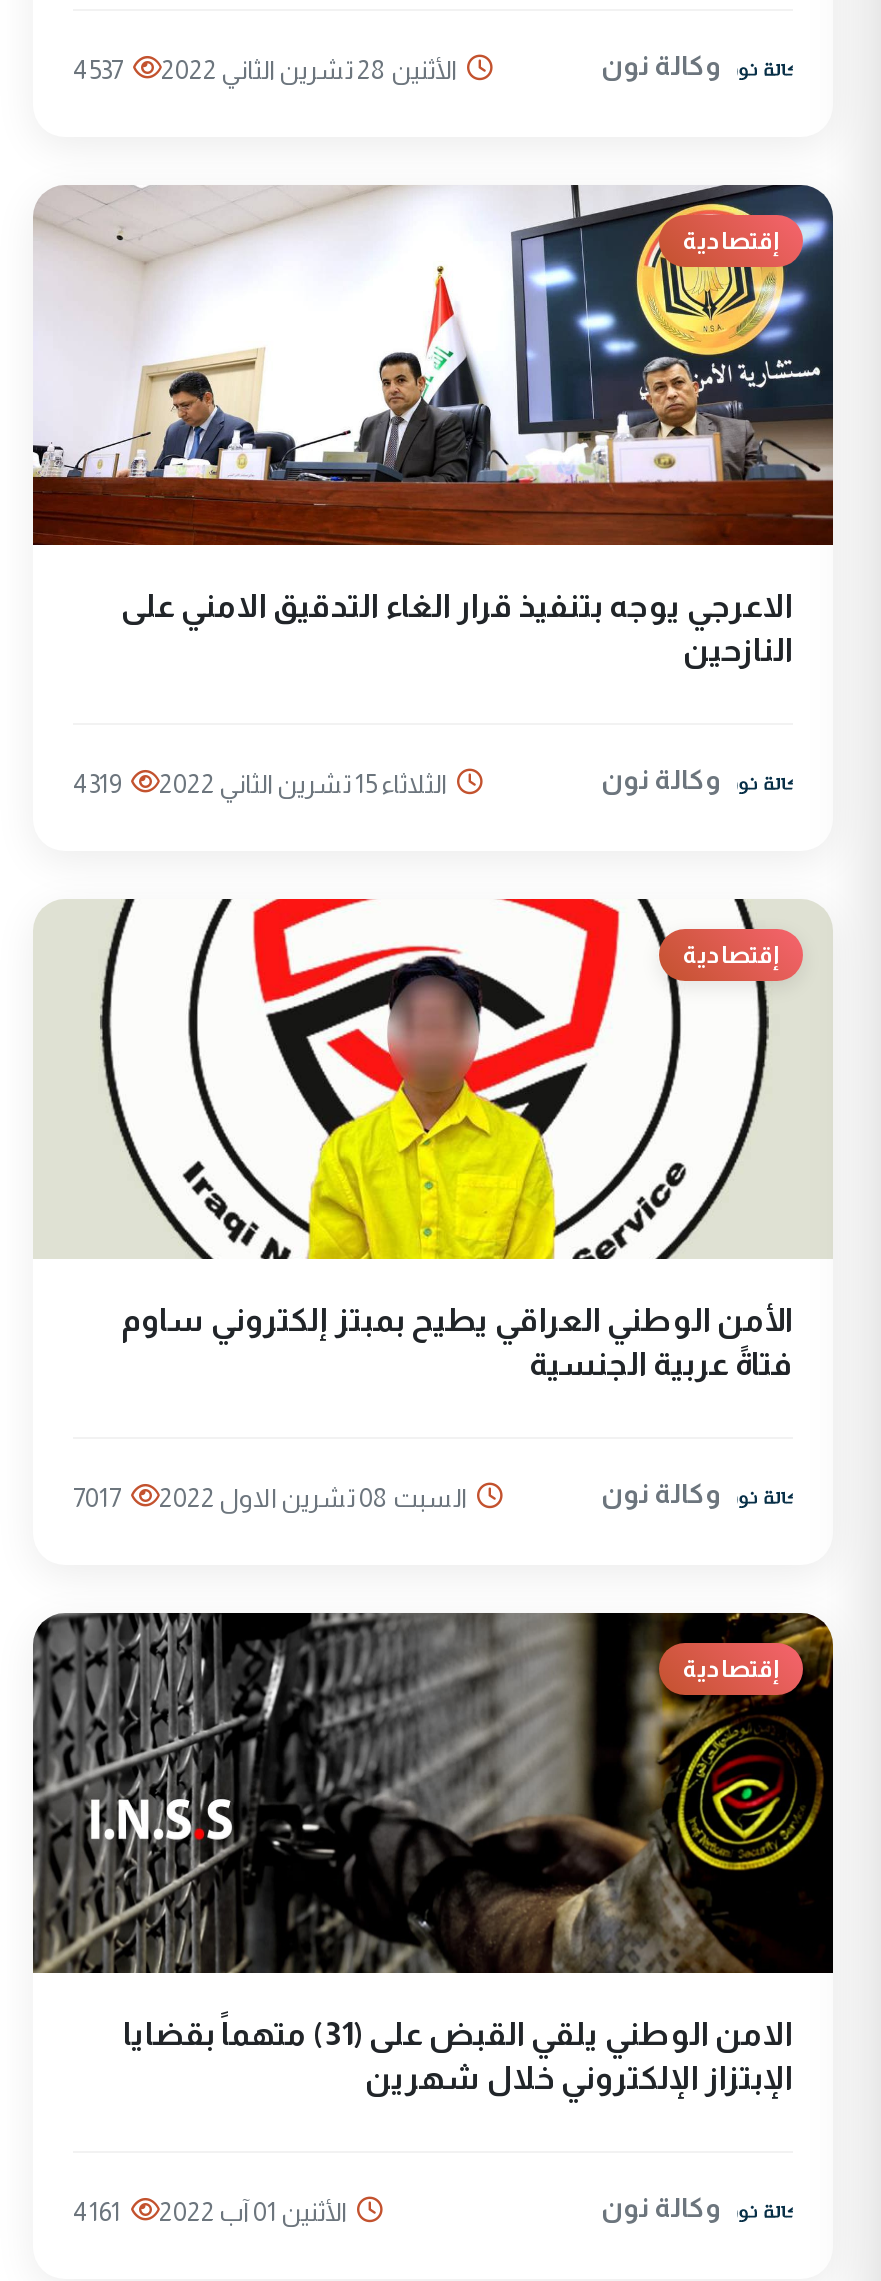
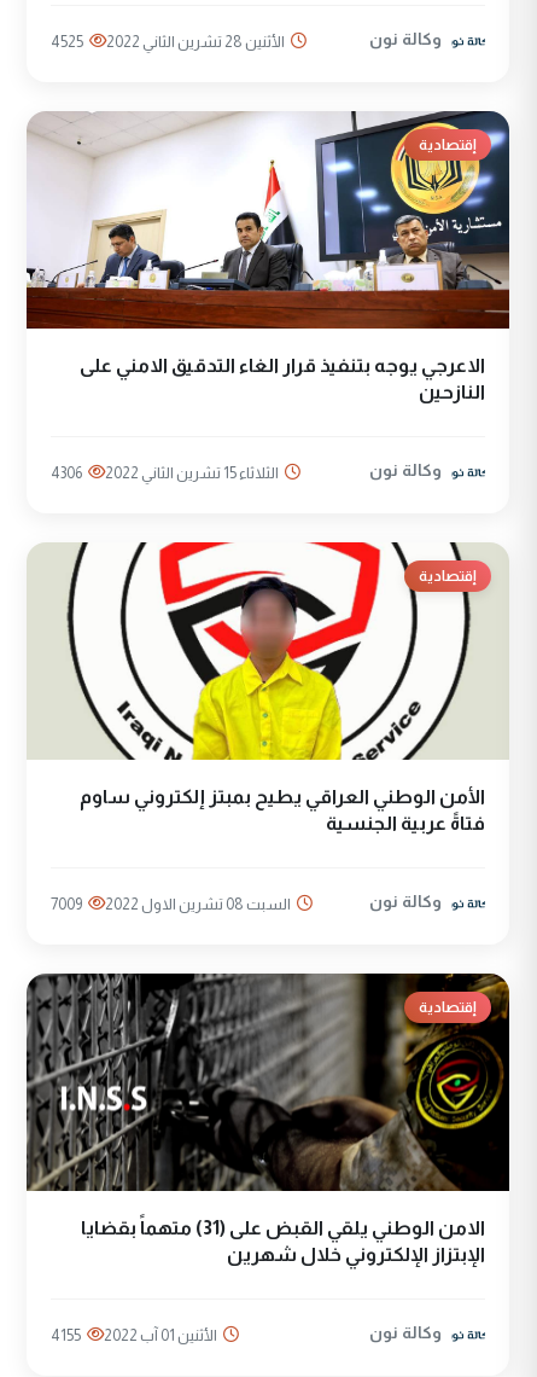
- 4537
+ 4525

- 4319
+ 4306

- 7017
+ 7009

- 4161
+ 4155
